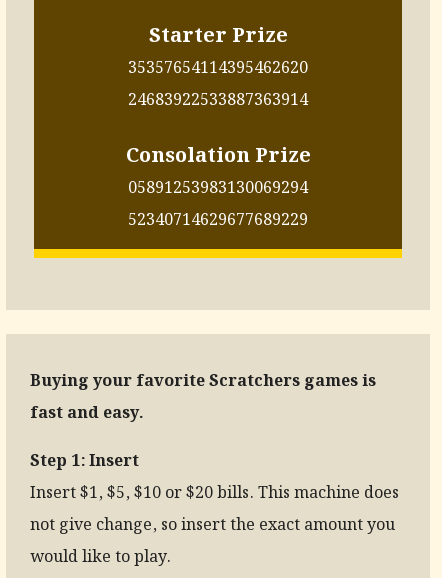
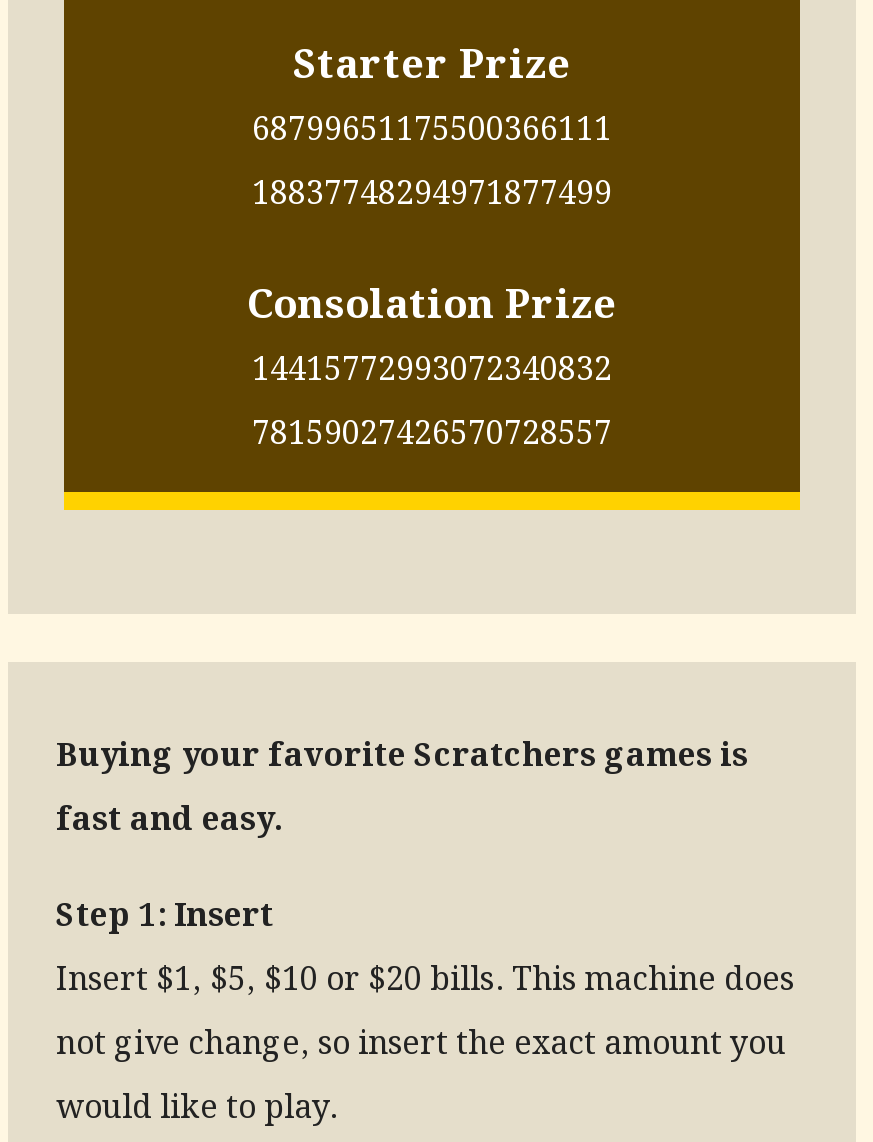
- 35357654114395462620
+ 68799651175500366111

- 24683922533887363914
+ 18837748294971877499

- 05891253983130069294
+ 14415772993072340832

- 52340714629677689229
+ 78159027426570728557
